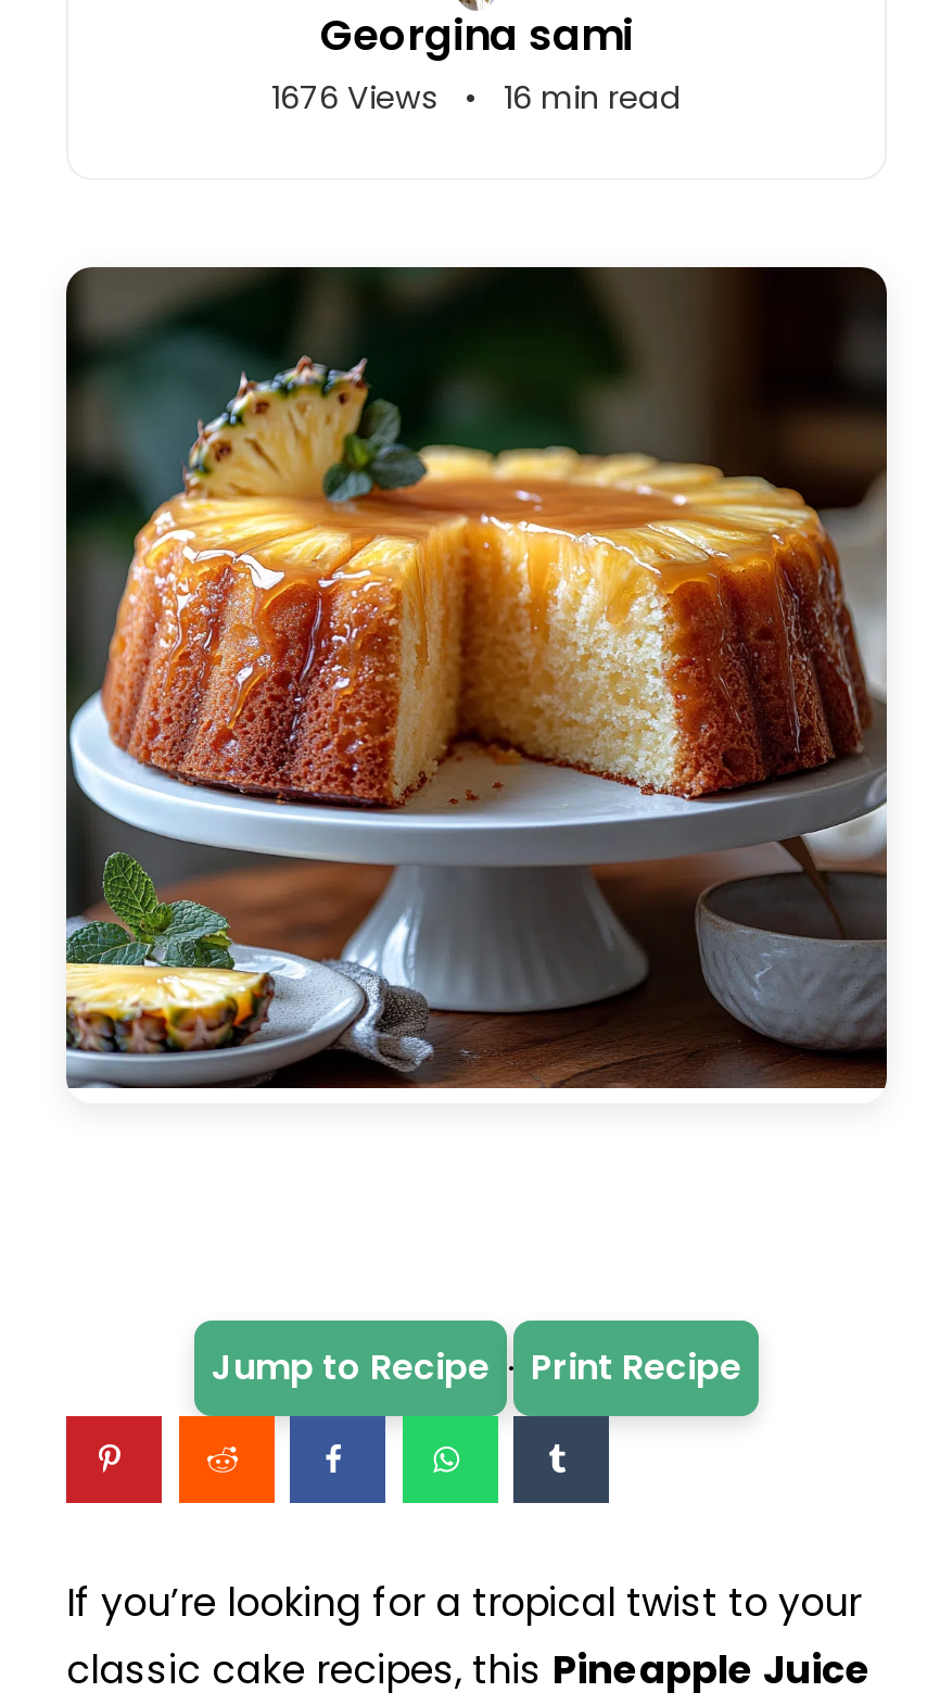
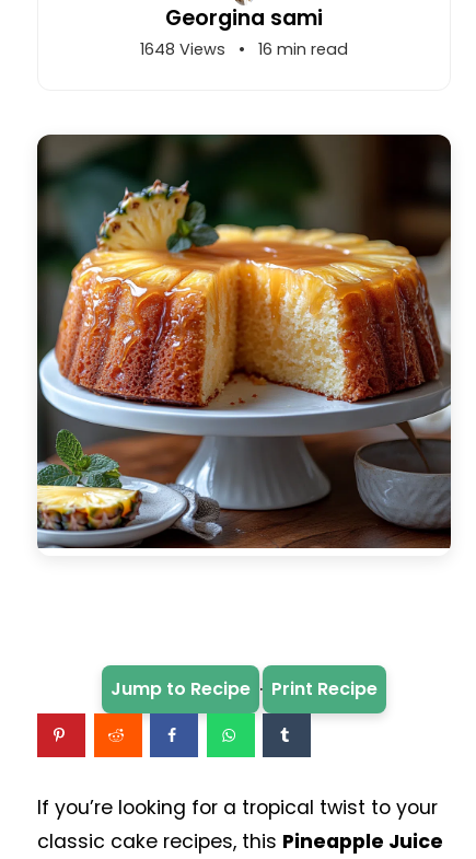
- 1676 Views • 16 min read
+ 1648 Views • 16 min read
